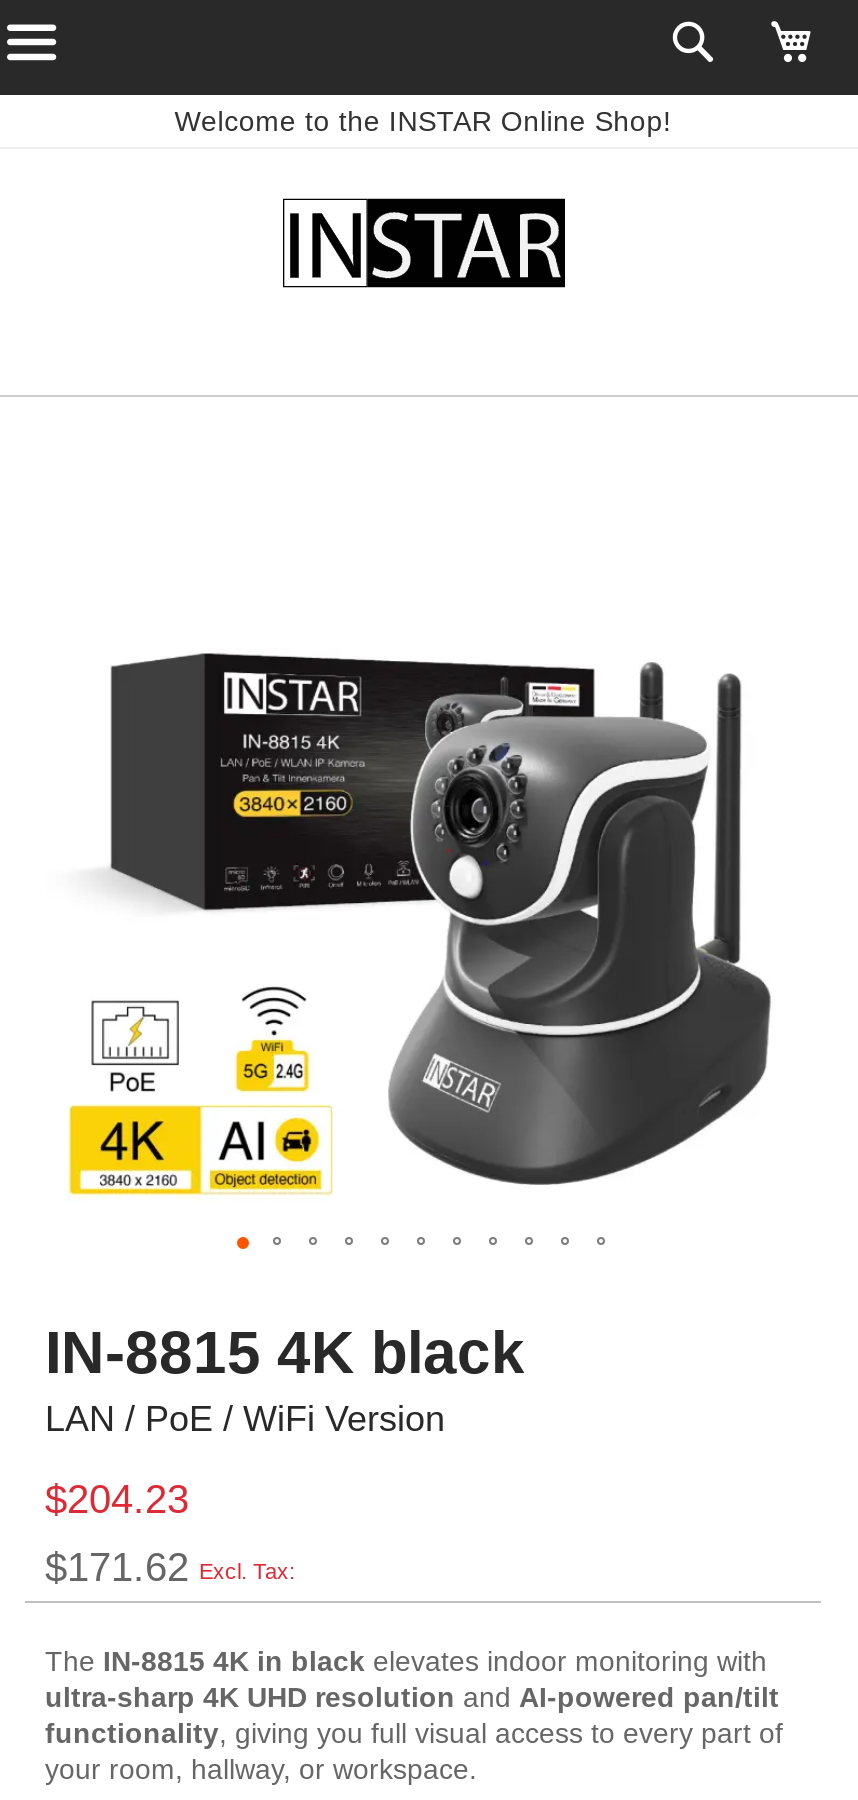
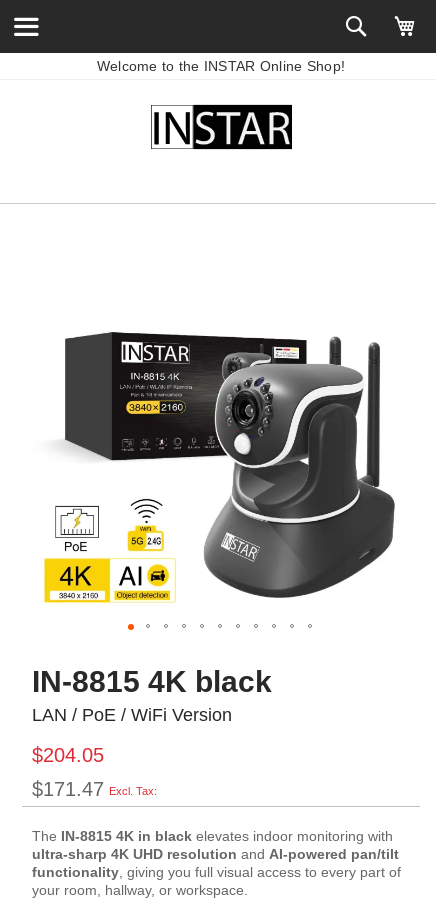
- $204.23
+ $204.05

- $171.62
+ $171.47
